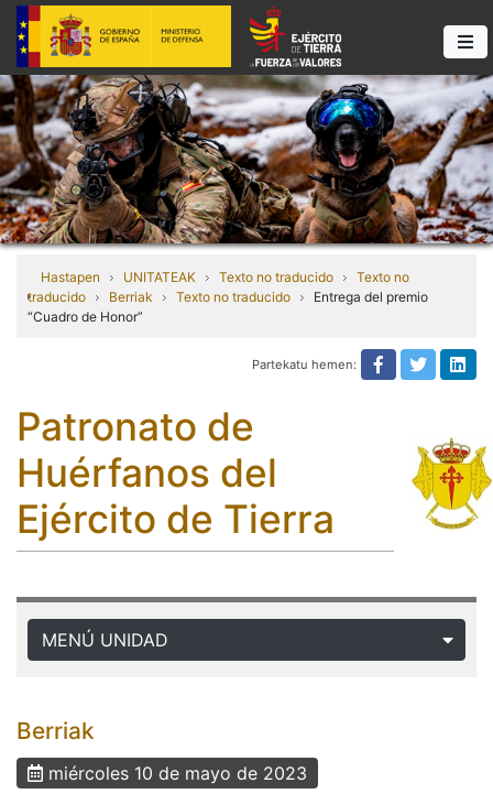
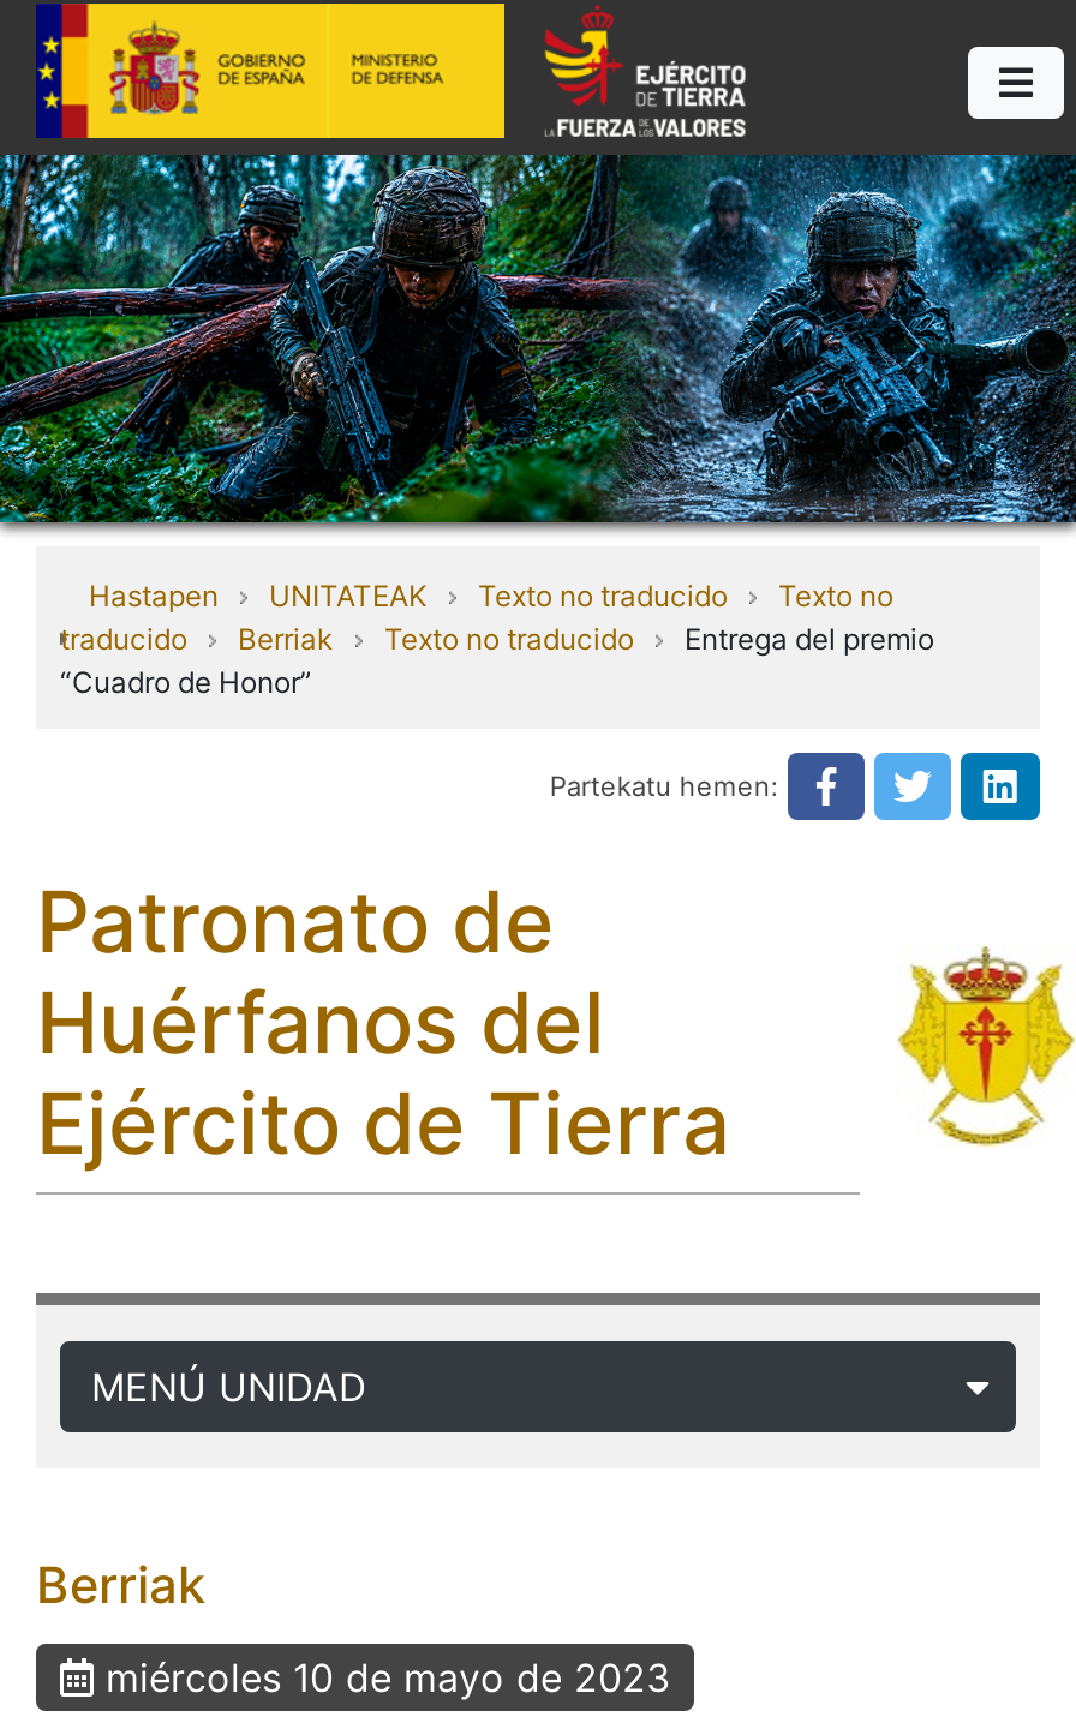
- [image]
+ [image]
